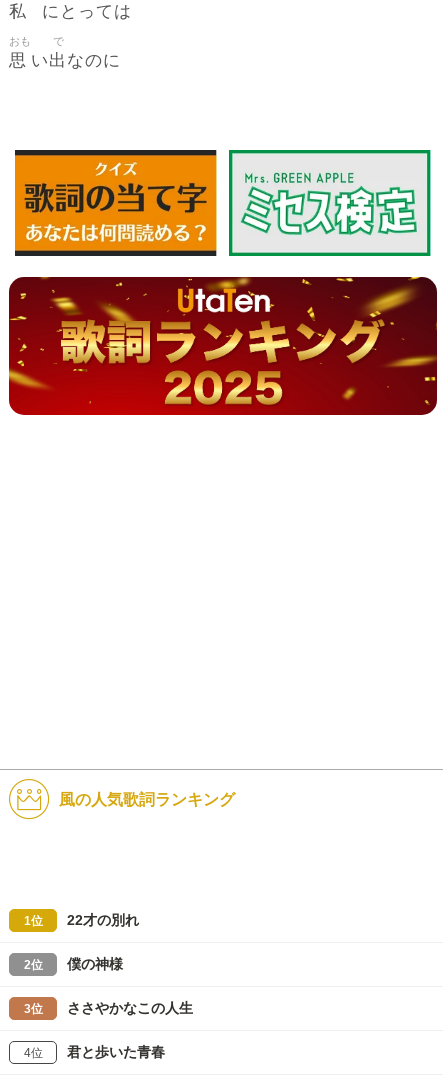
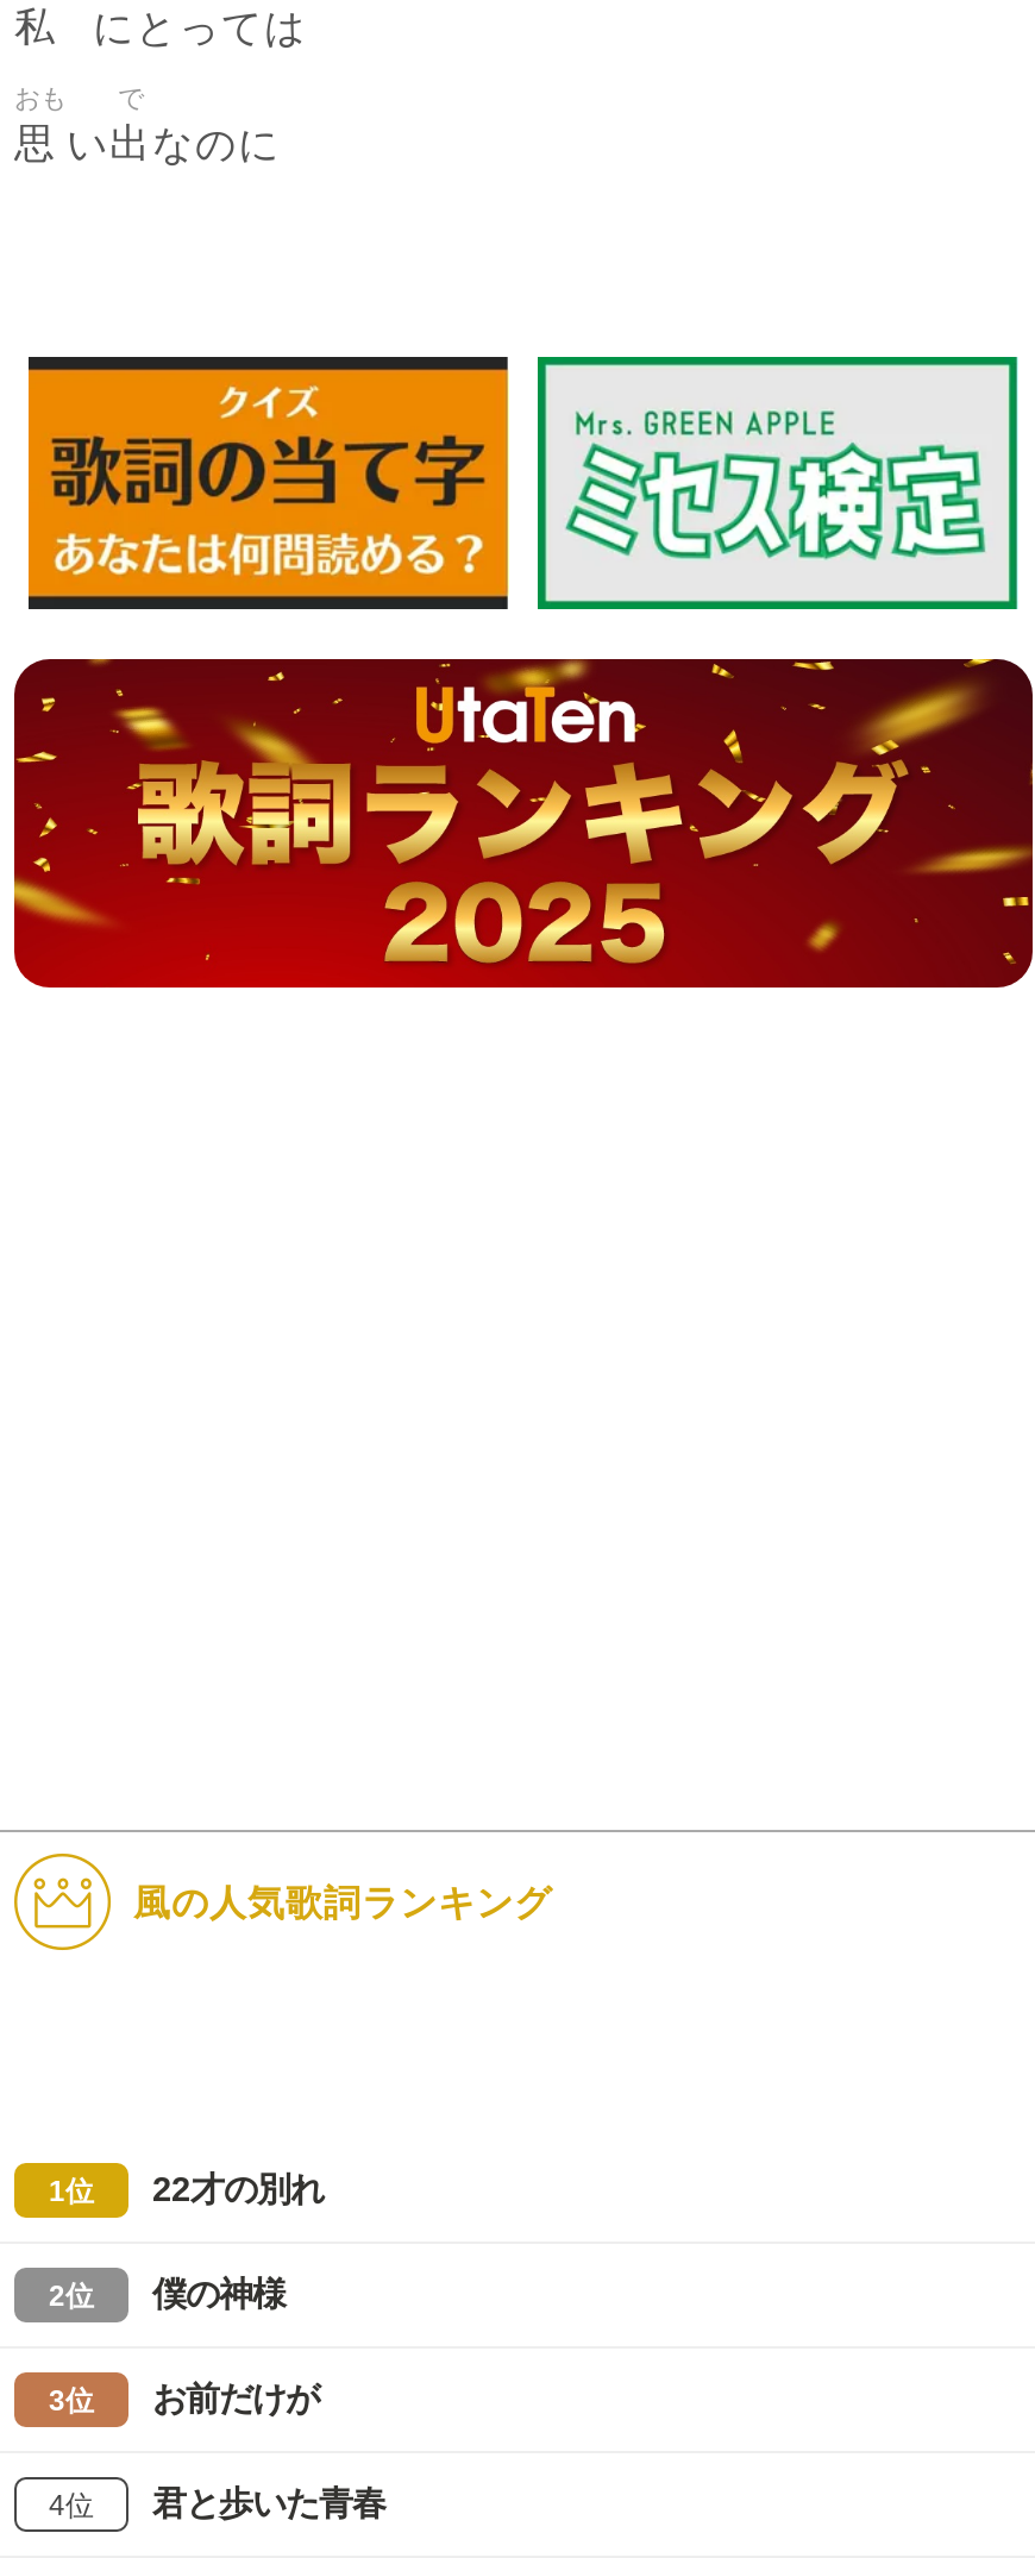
- ささやかなこの人生
+ お前だけが
